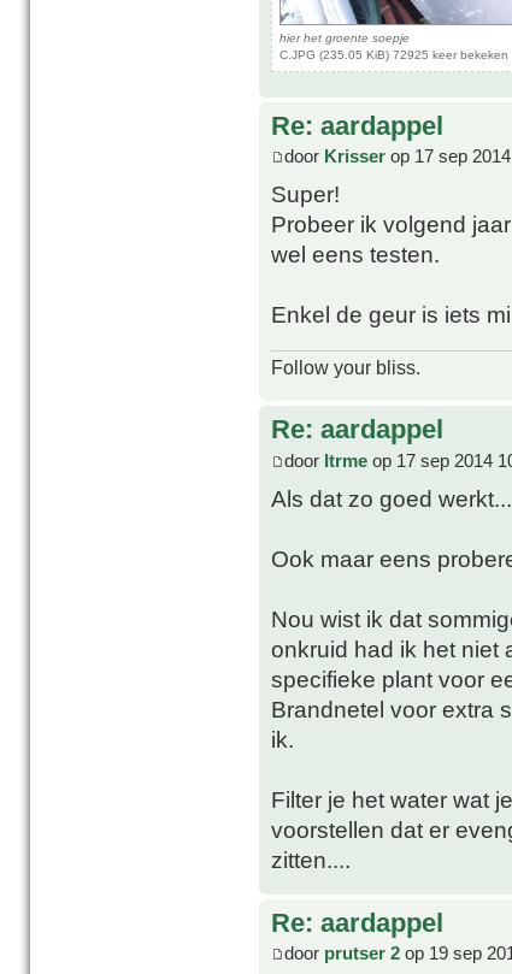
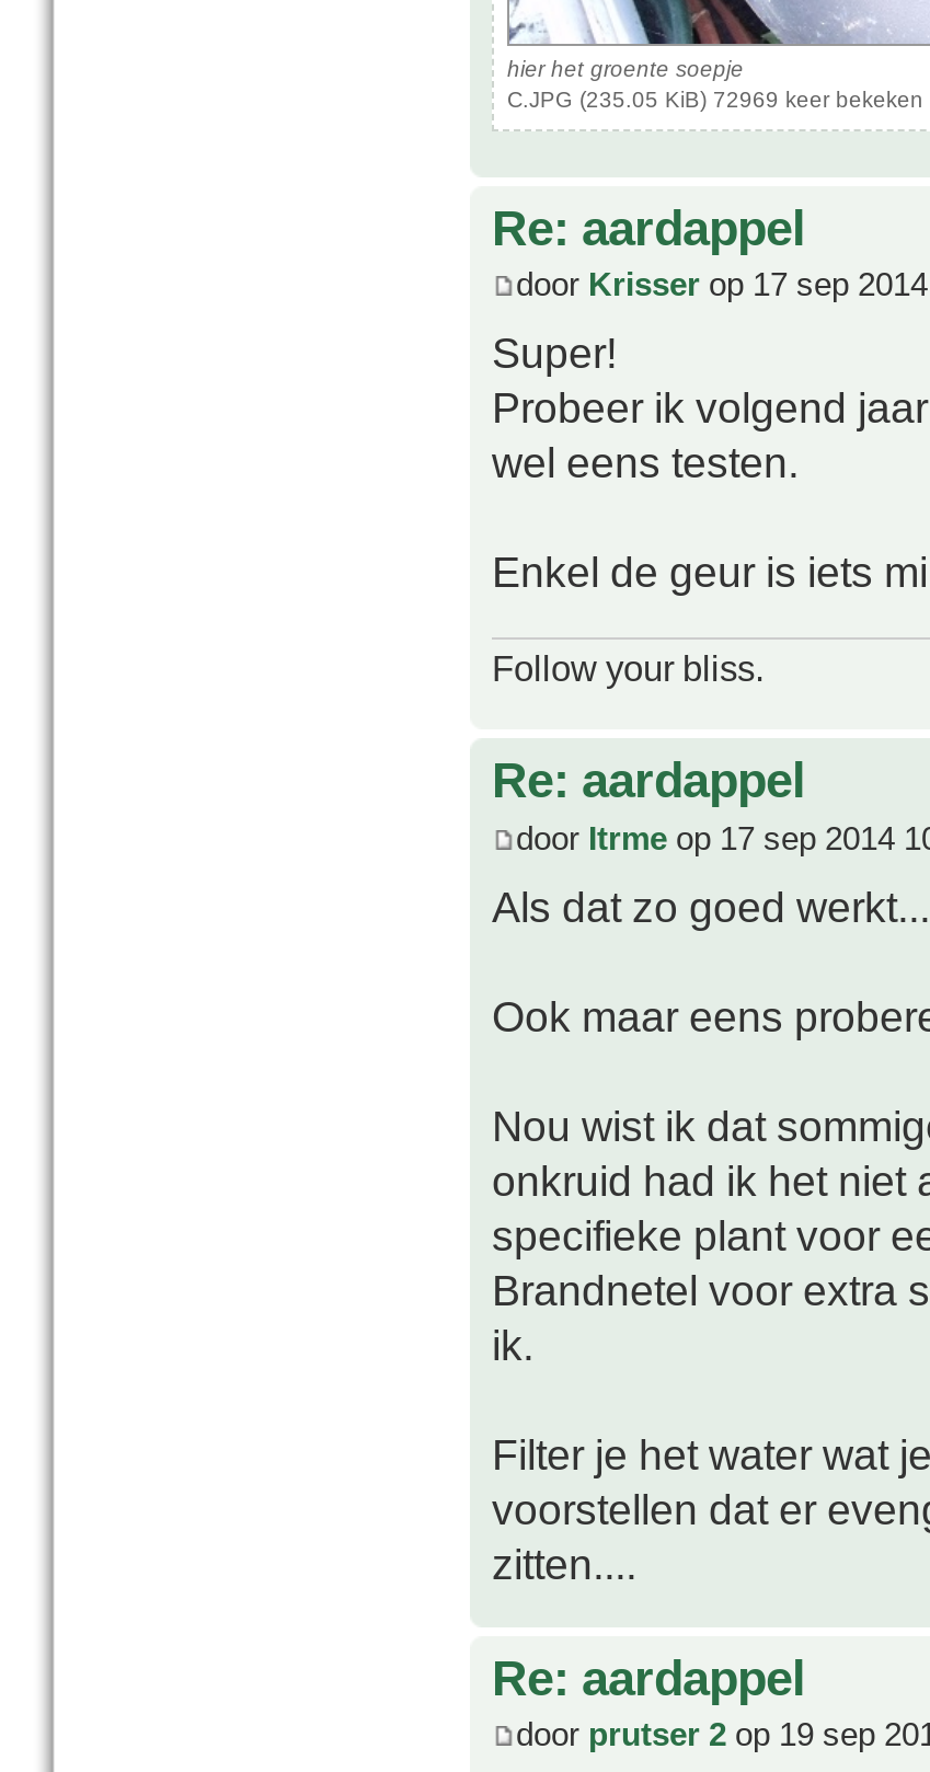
- C.JPG (235.05 KiB) 72925 keer bekeken
+ C.JPG (235.05 KiB) 72969 keer bekeken
